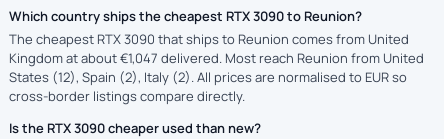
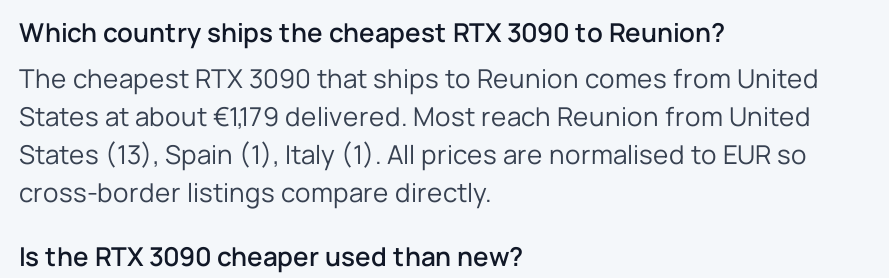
- Kingdom at about €1,047 delivered. Most reach Reunion from United
+ States at about €1,179 delivered. Most reach Reunion from United

- States (12), Spain (2), Italy (2). All prices are normalised to EUR so
+ States (13), Spain (1), Italy (1). All prices are normalised to EUR so
